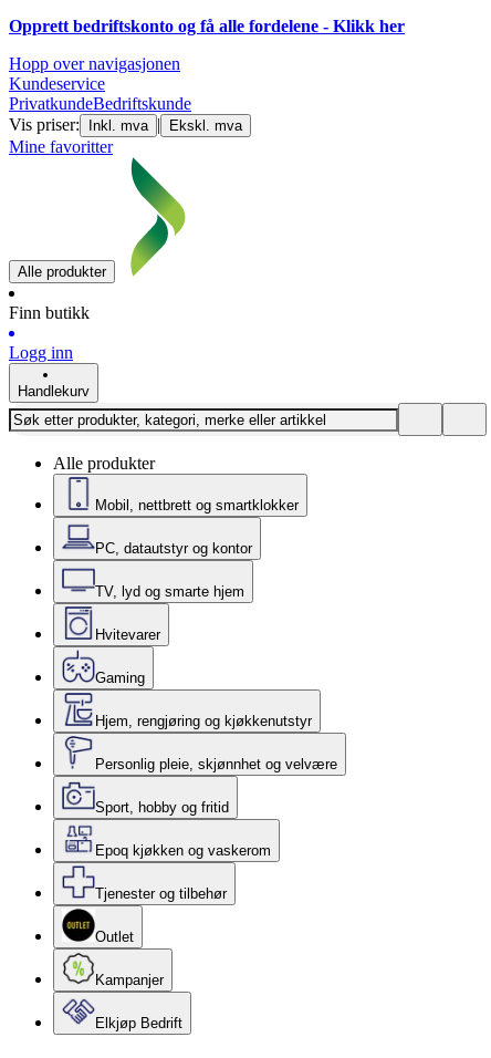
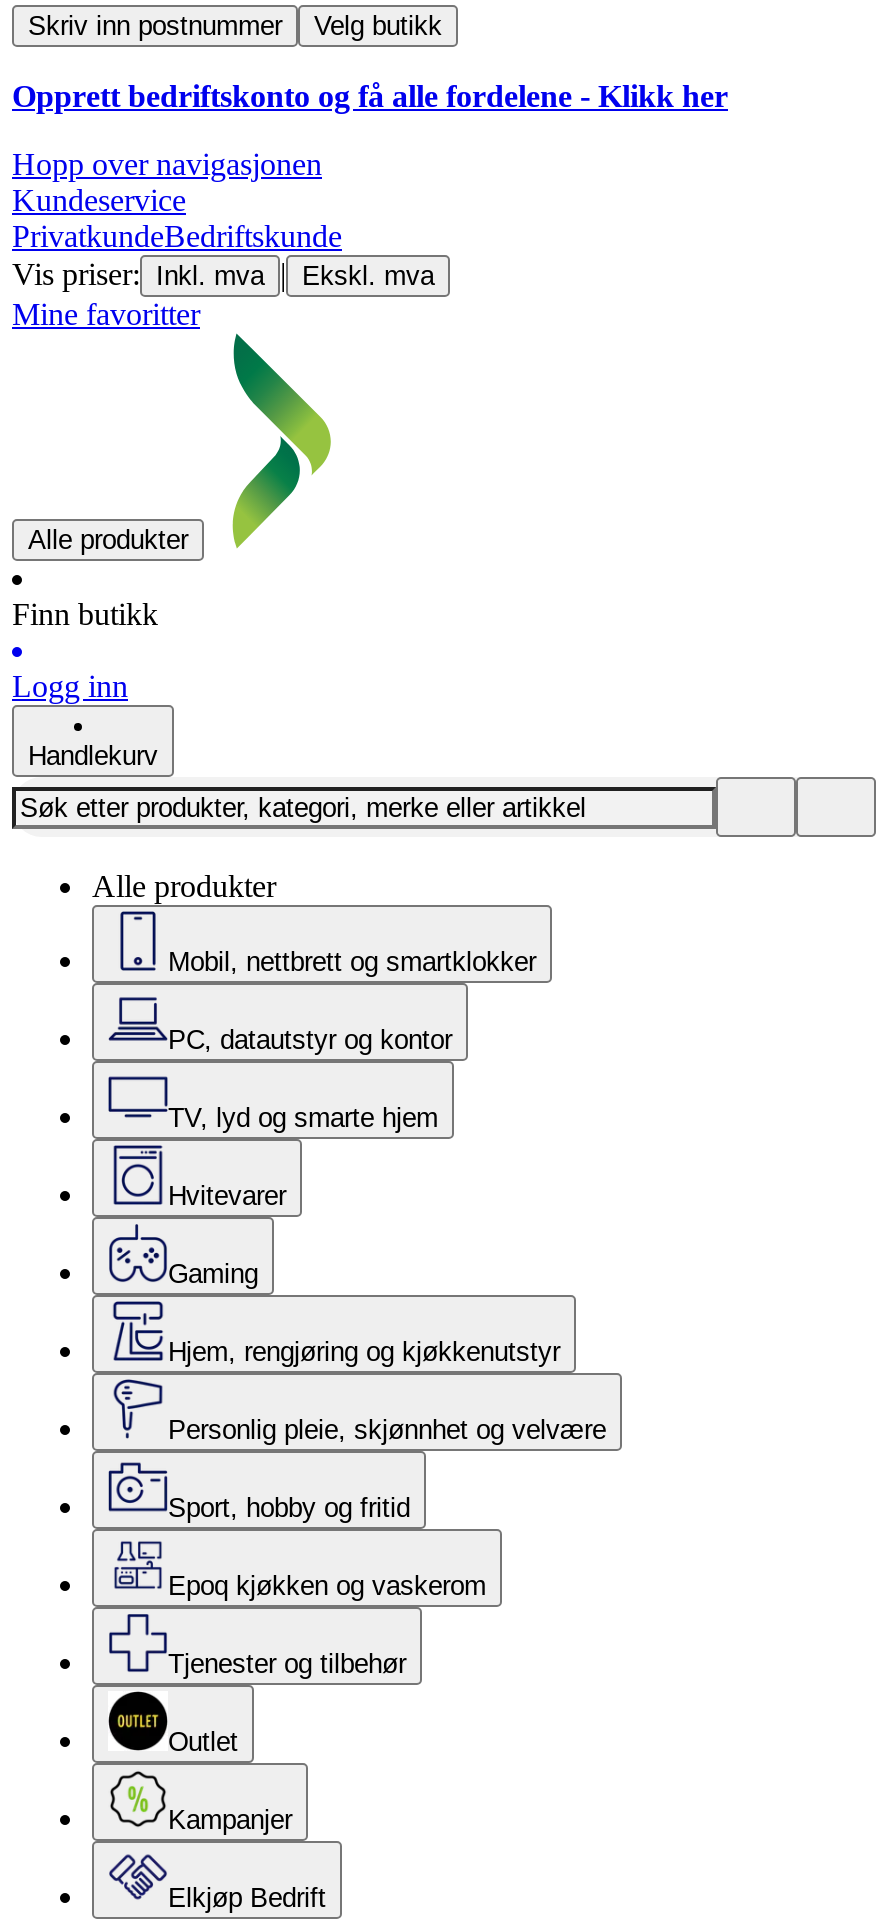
+ Skriv inn postnummer
+ Velg butikk
